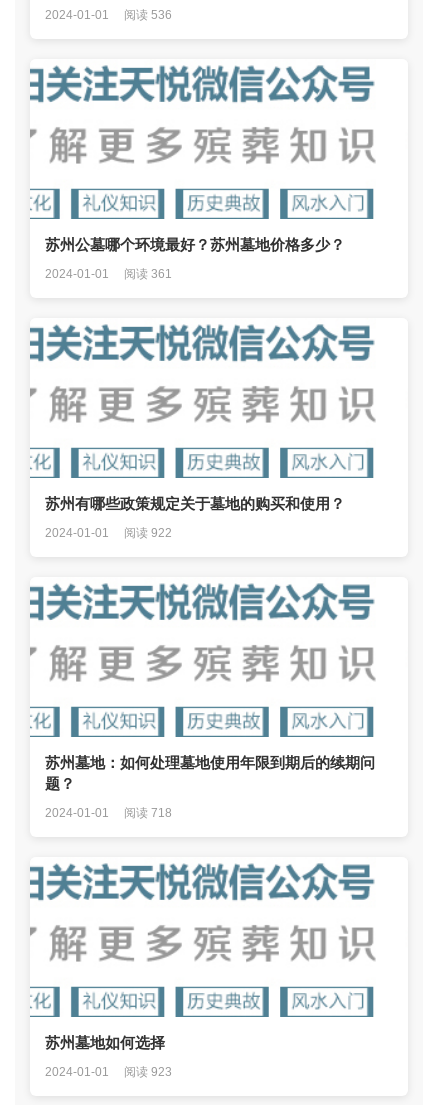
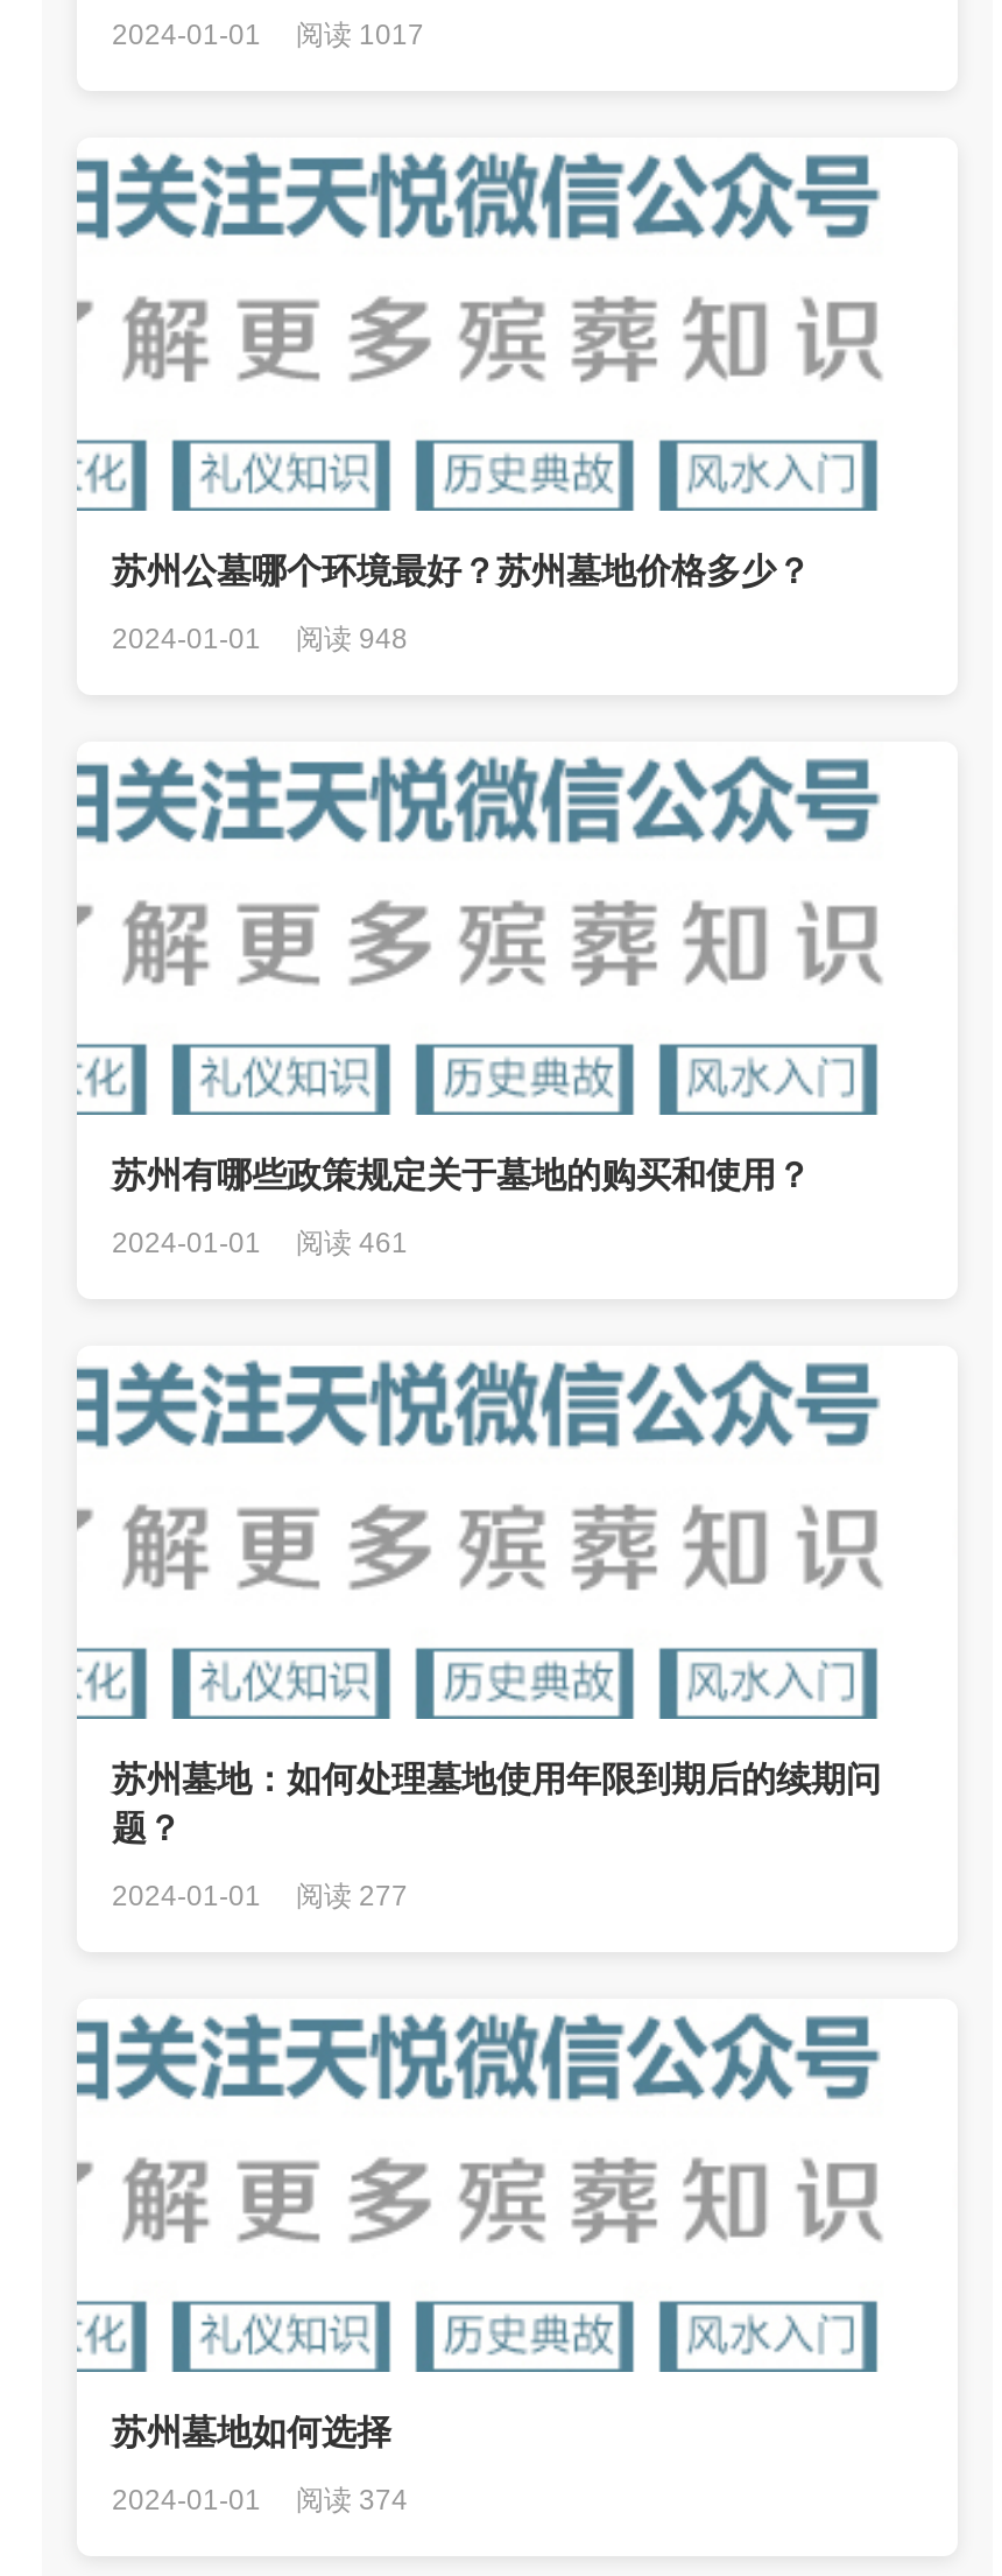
- 2024-01-01 阅读 536
+ 2024-01-01 阅读 1017

- 2024-01-01 阅读 361
+ 2024-01-01 阅读 948

- 2024-01-01 阅读 922
+ 2024-01-01 阅读 461

- 2024-01-01 阅读 718
+ 2024-01-01 阅读 277

- 2024-01-01 阅读 923
+ 2024-01-01 阅读 374
